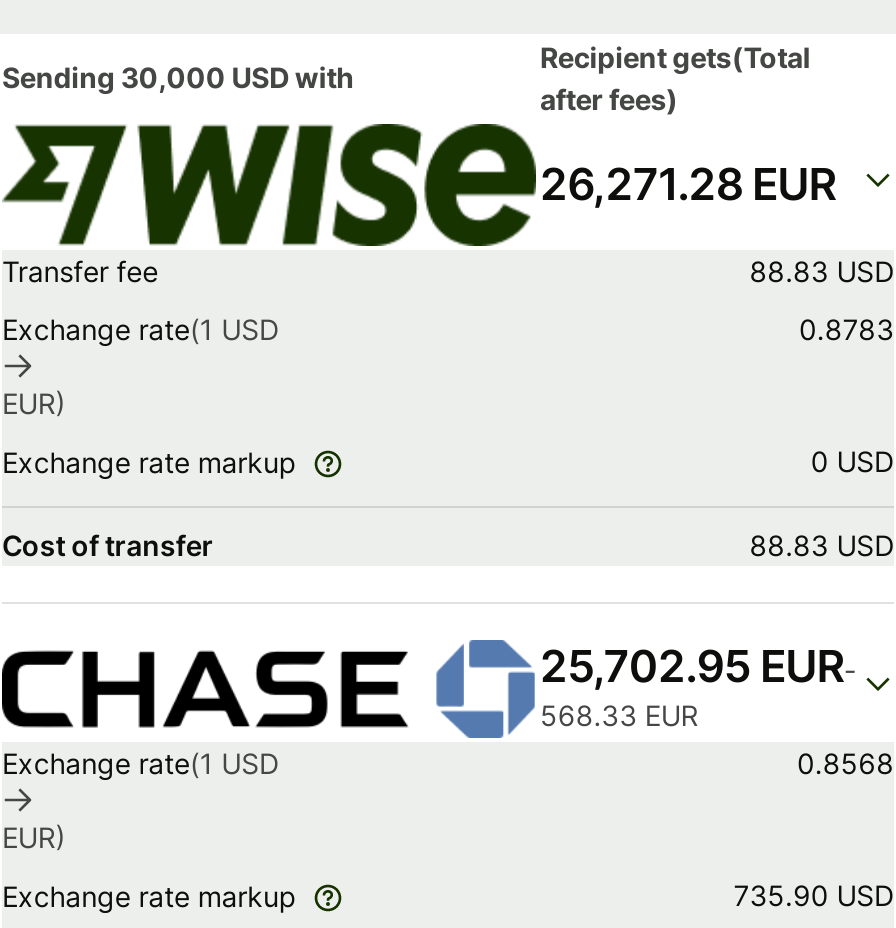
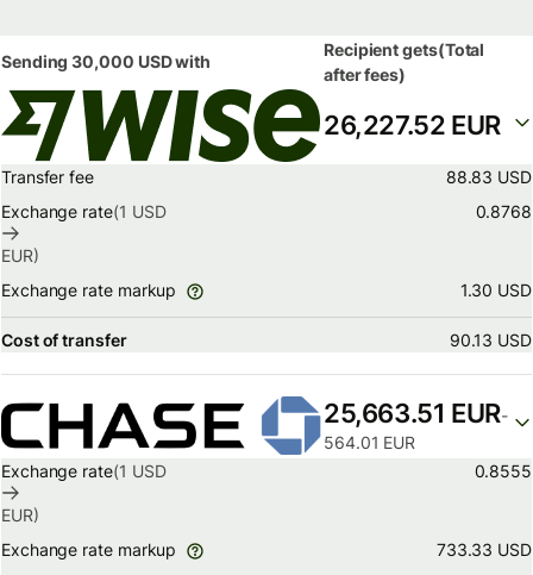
- 26,271.28 EUR
+ 26,227.52 EUR

- 0.8783
+ 0.8768

- 0 USD
+ 1.30 USD

- 88.83 USD
+ 90.13 USD

- 25,702.95 EUR-
+ 25,663.51 EUR-

- 568.33 EUR
+ 564.01 EUR

- 0.8568
+ 0.8555

- 735.90 USD
+ 733.33 USD
